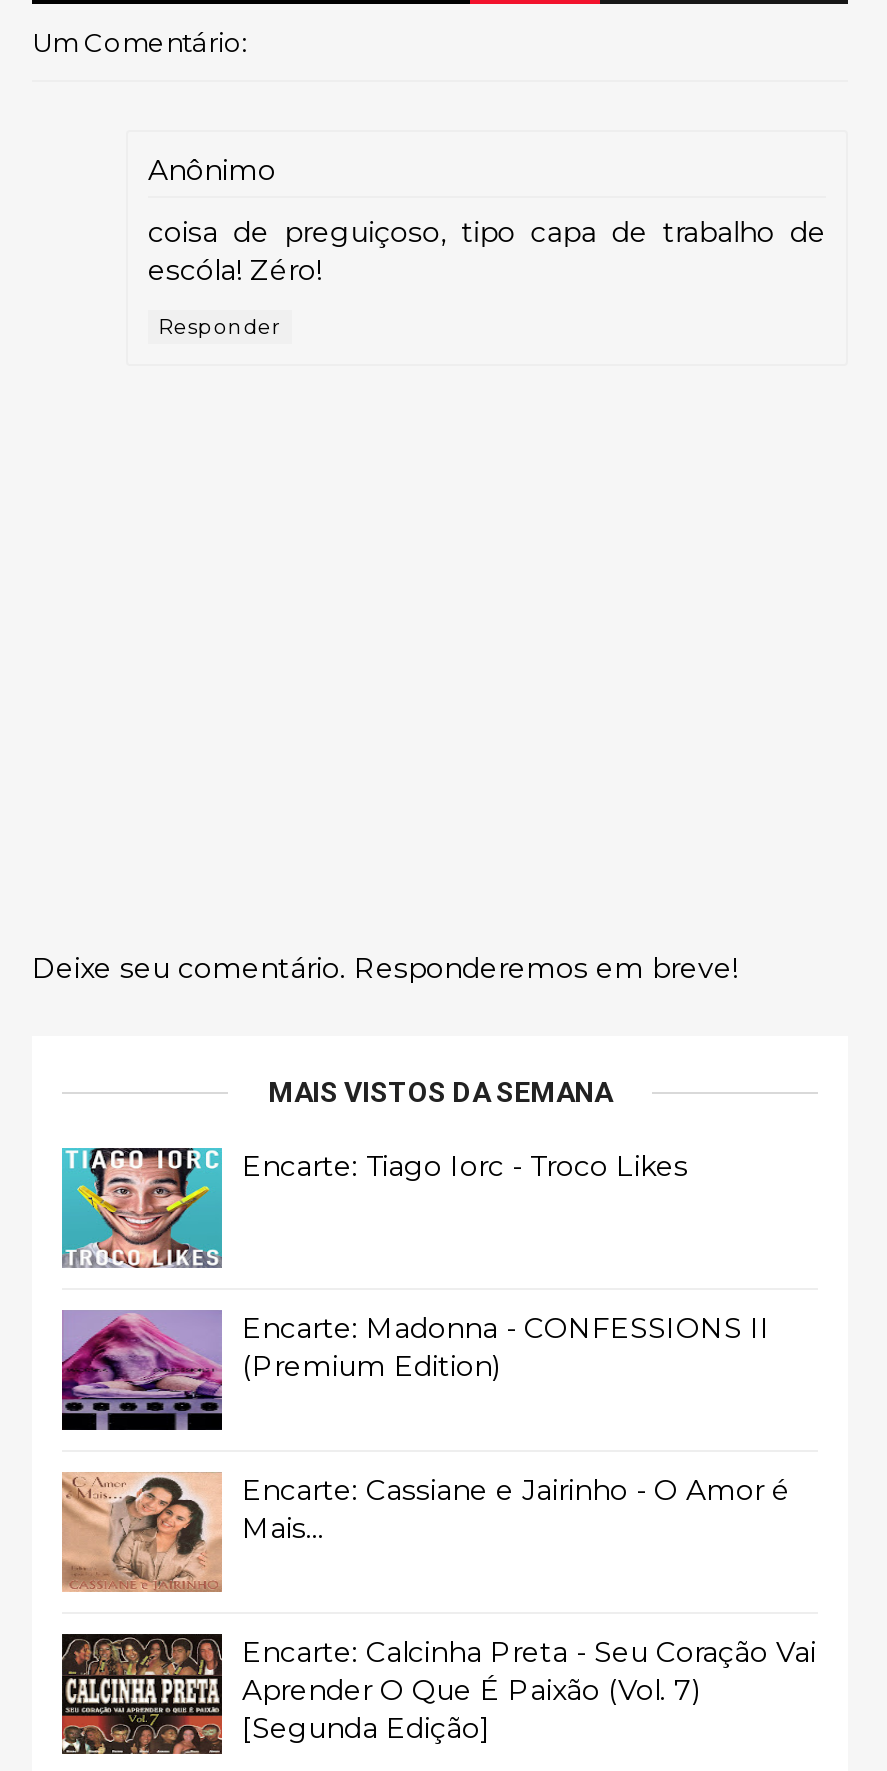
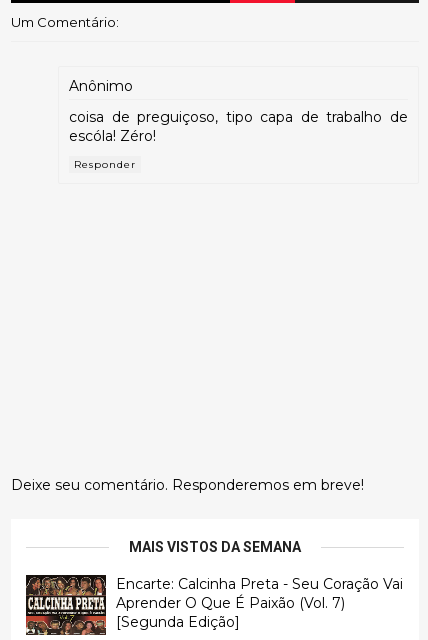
- [image]
- Encarte: Tiago Iorc - Troco Likes

- [image]
- Encarte: Madonna - CONFESSIONS II
- (Premium Edition)
- Encarte: Cassiane e Jairinho - O Amor é
- Mais...

- [image]
